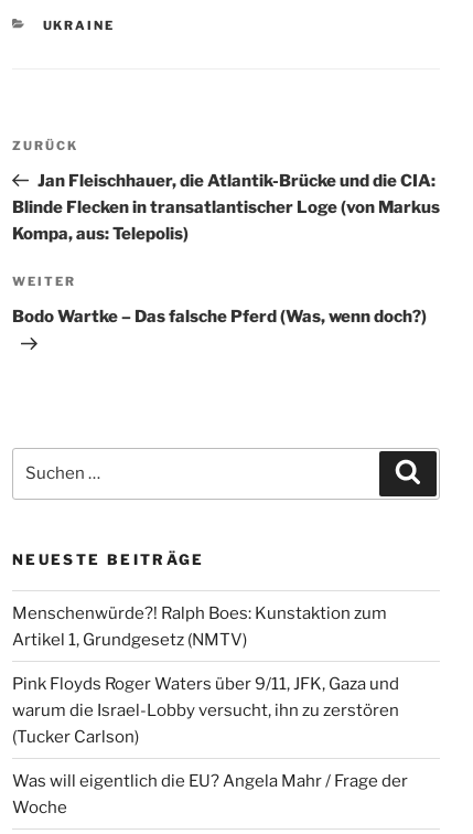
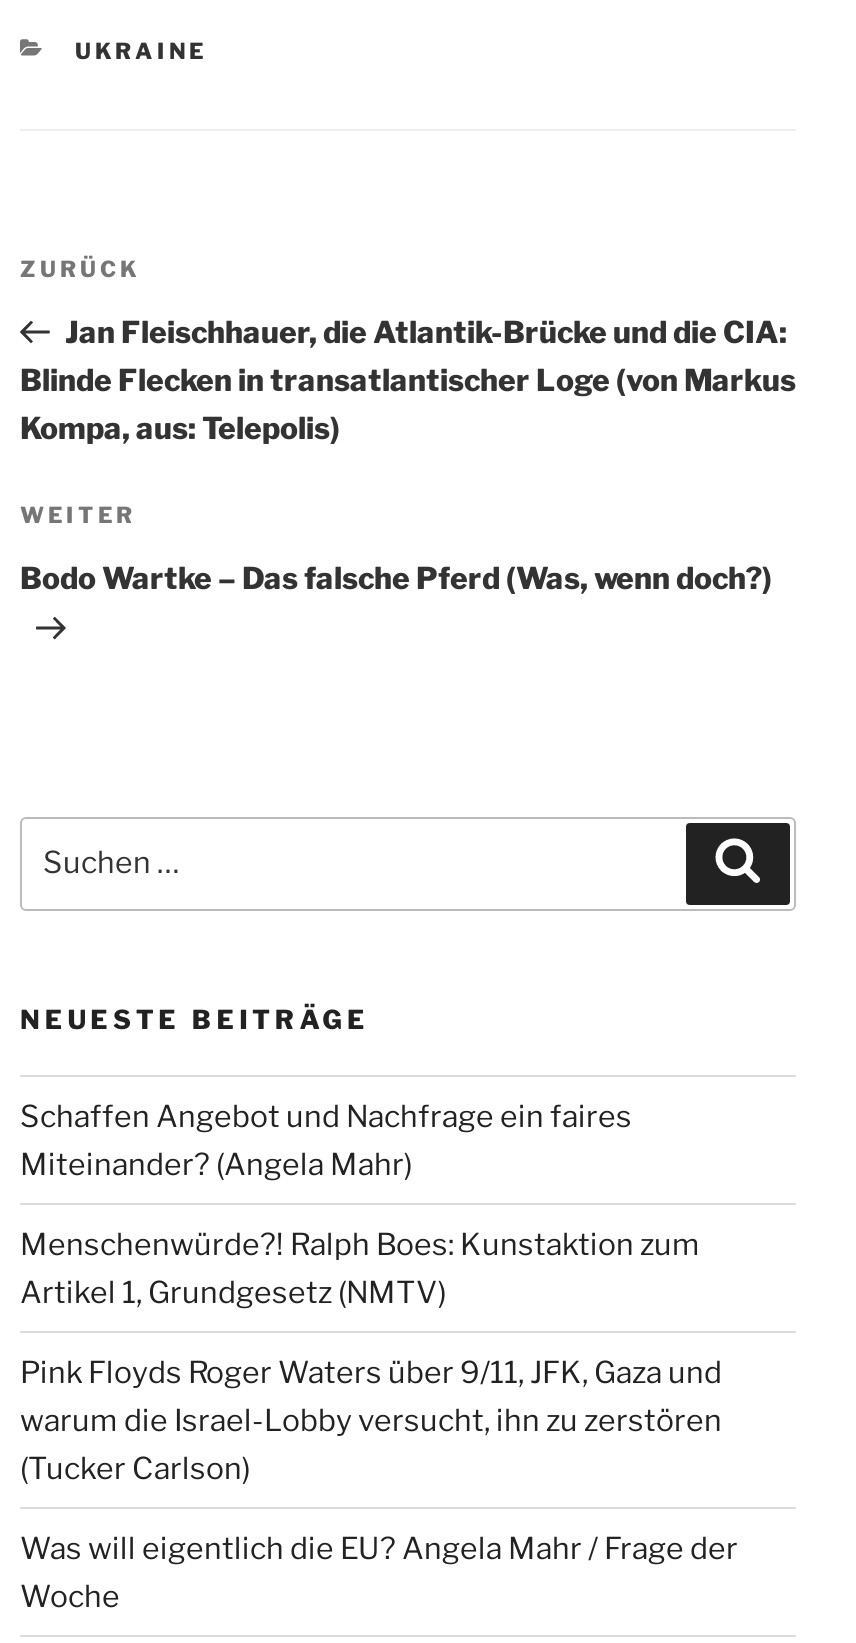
+ Schaffen Angebot und Nachfrage ein faires
+ Miteinander? (Angela Mahr)
